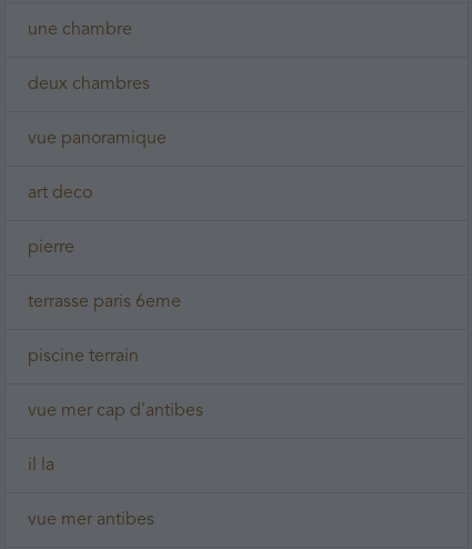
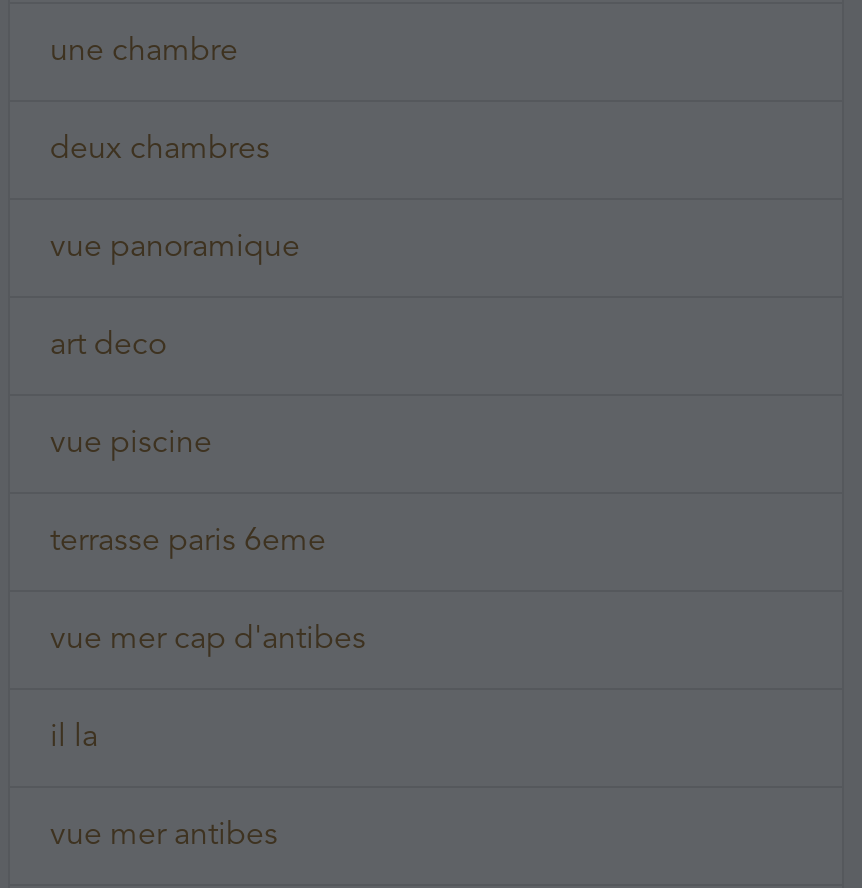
- pierre
+ vue piscine

- piscine terrain
